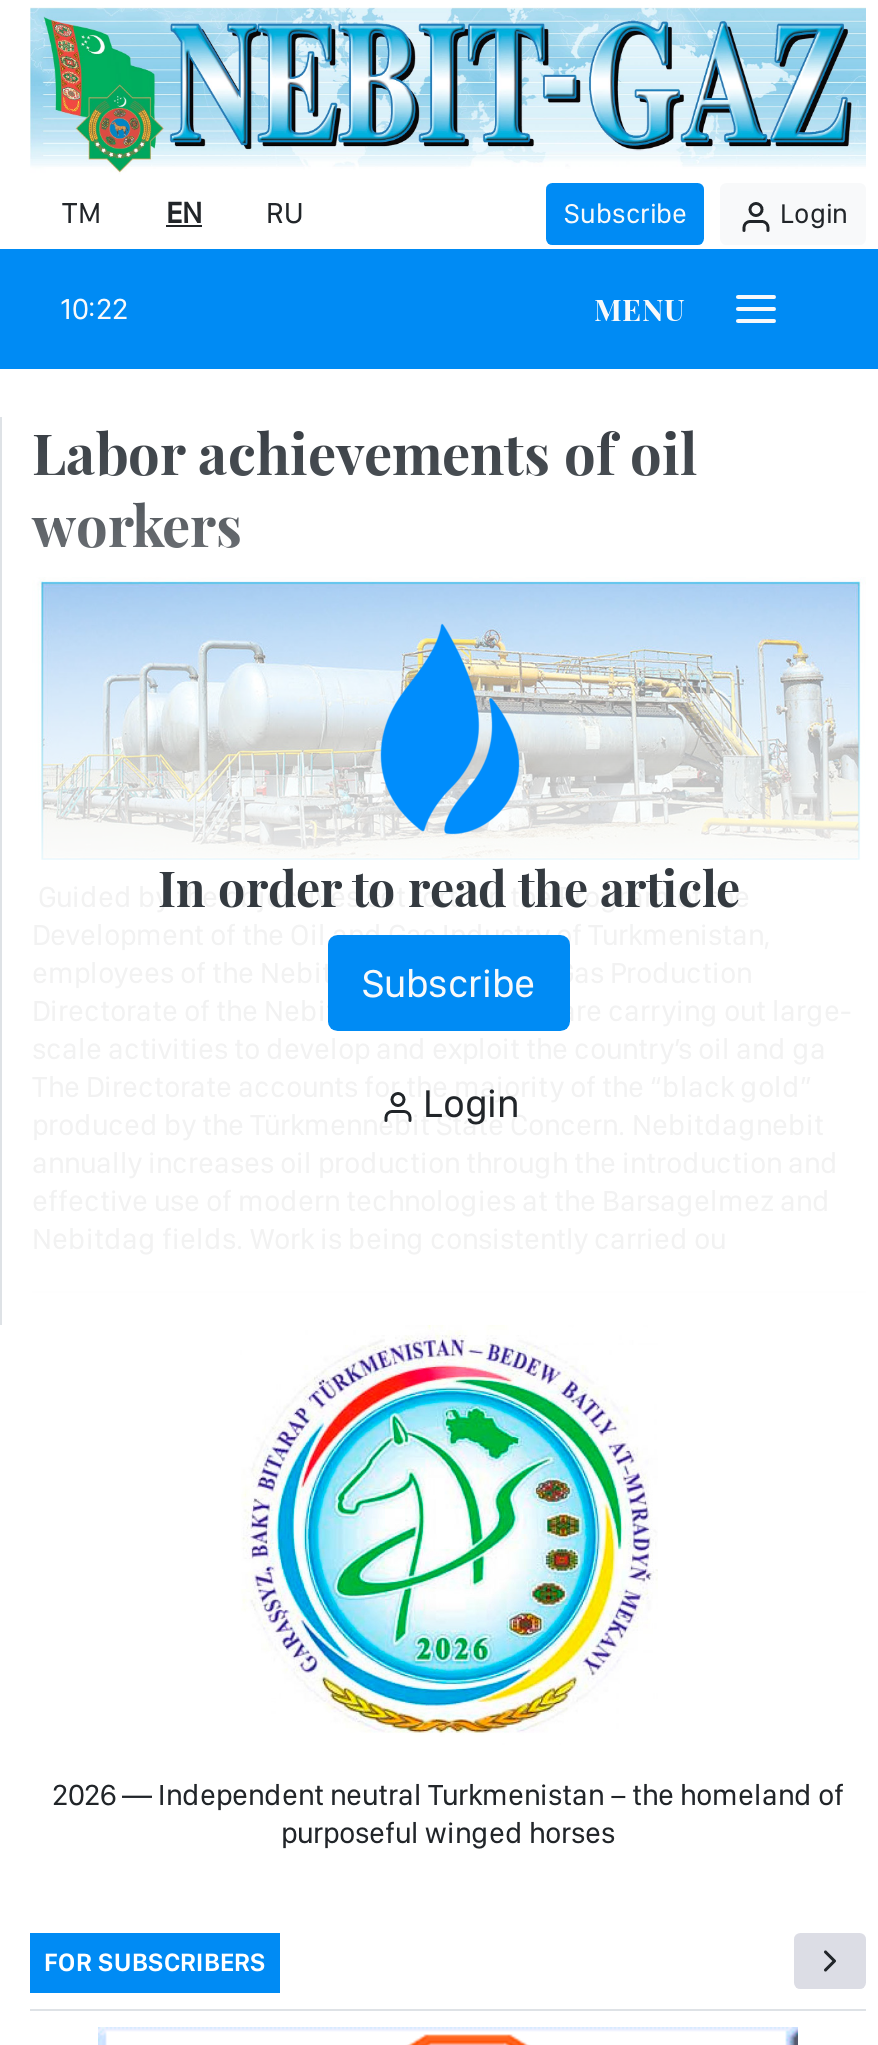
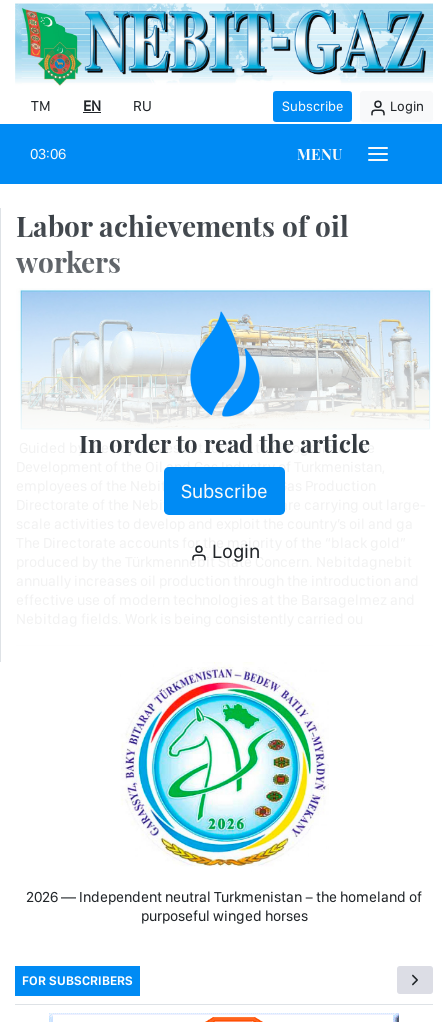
- 10:22
+ 03:06
